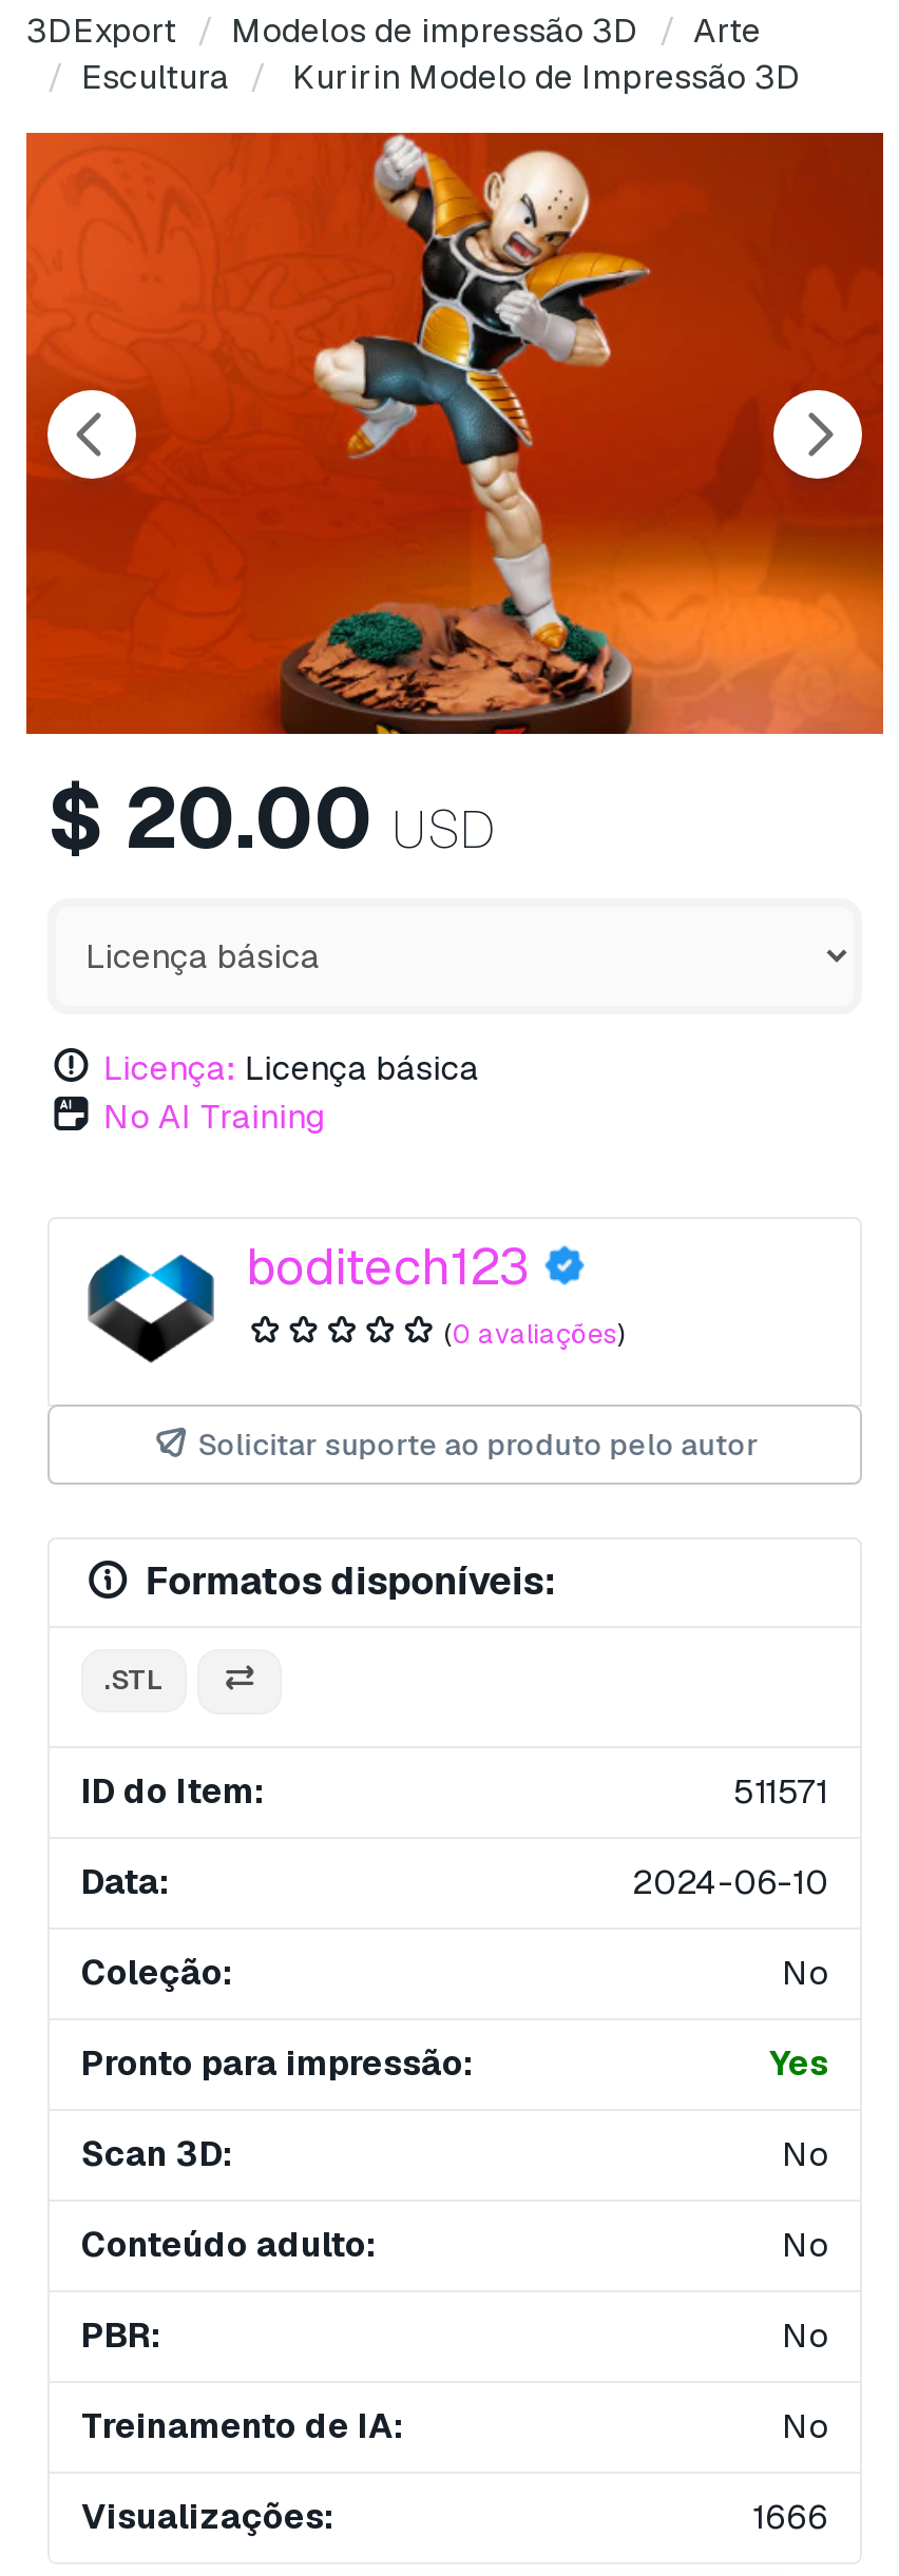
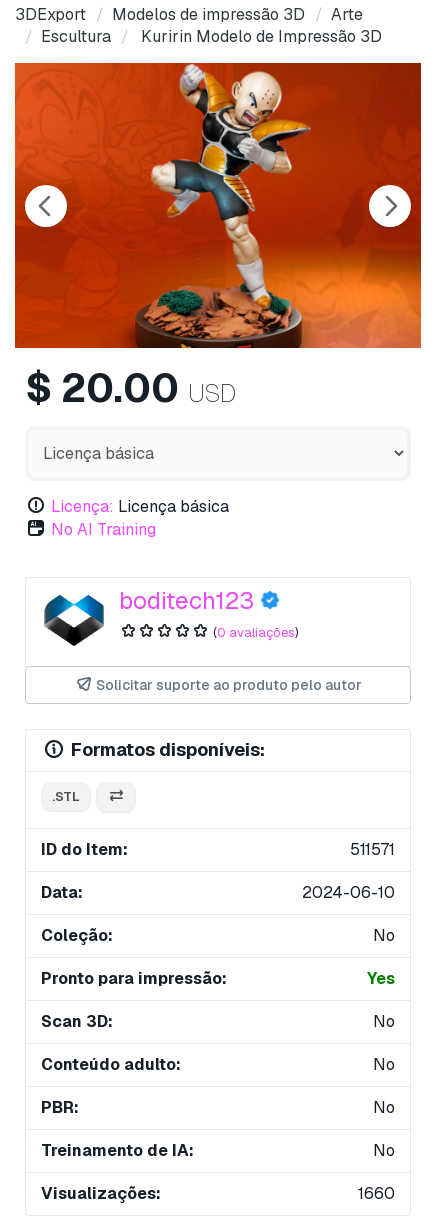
- 1666
+ 1660
